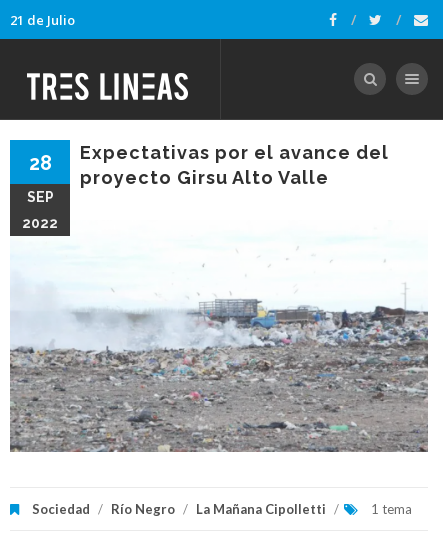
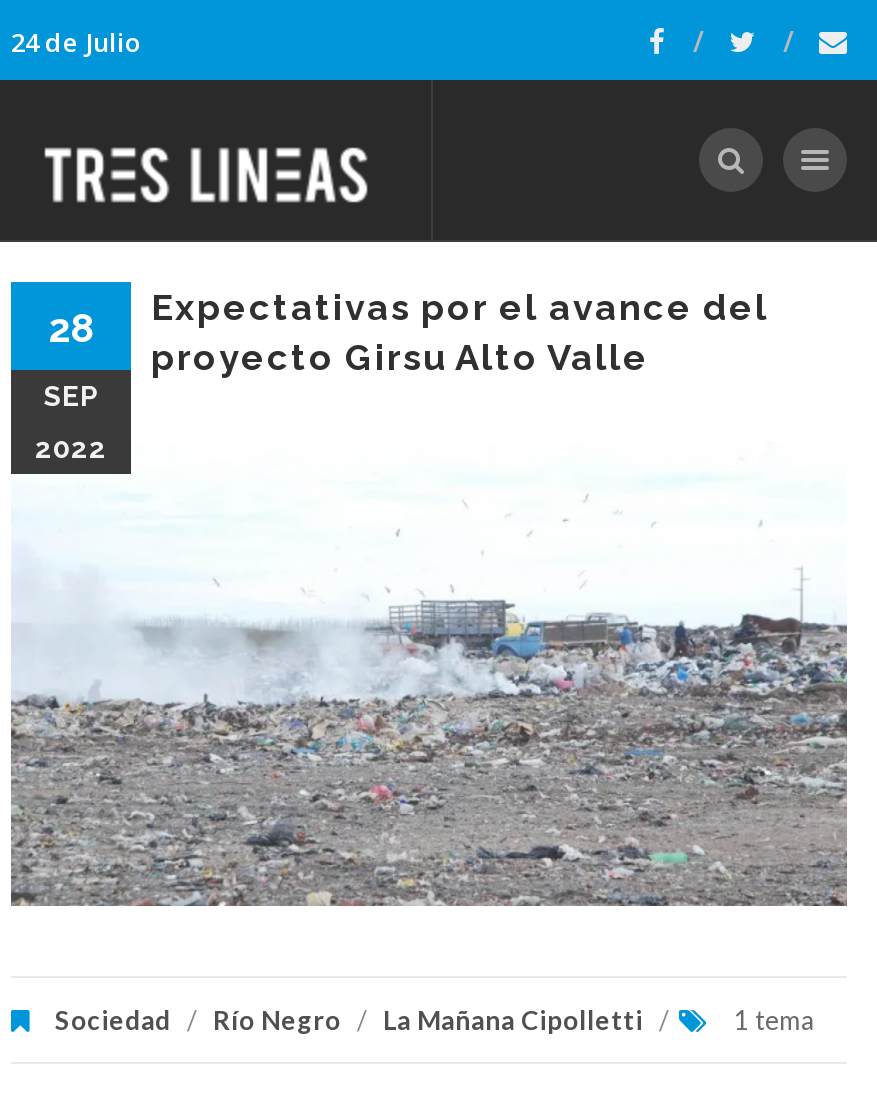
- 21 de Julio
+ 24 de Julio
